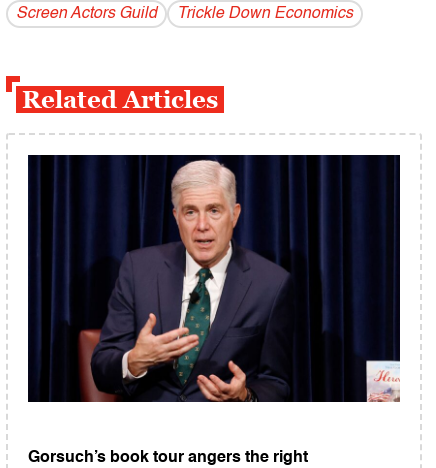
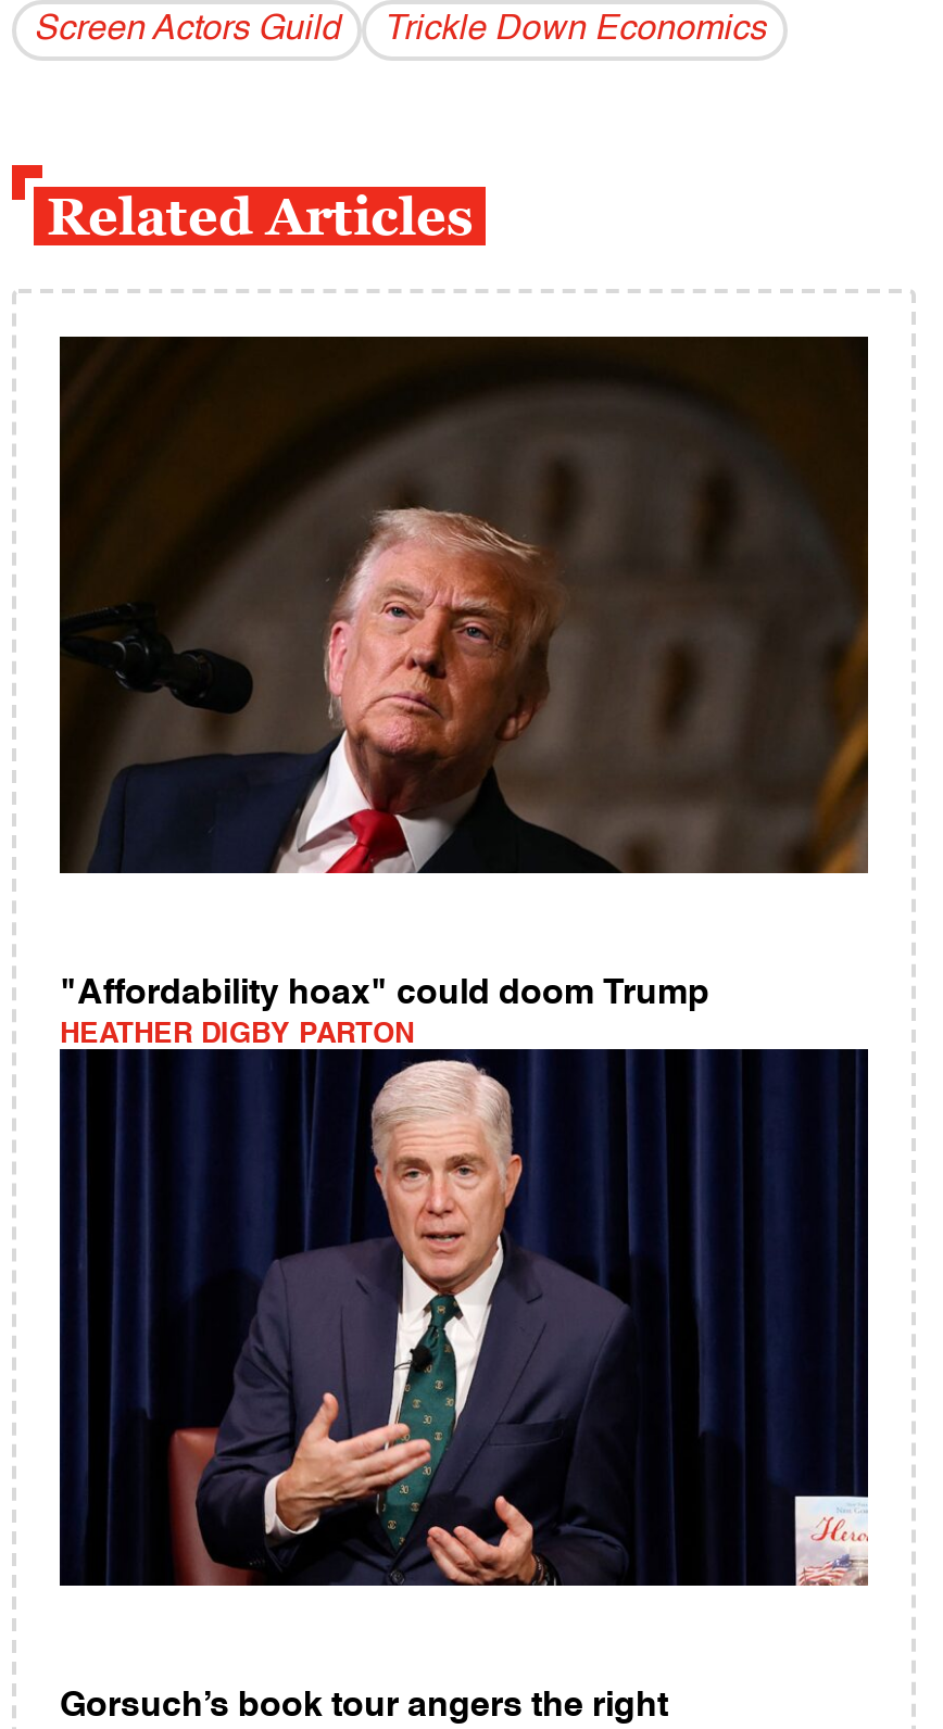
+ "Affordability hoax" could doom Trump
+ HEATHER DIGBY PARTON

+ [image]
